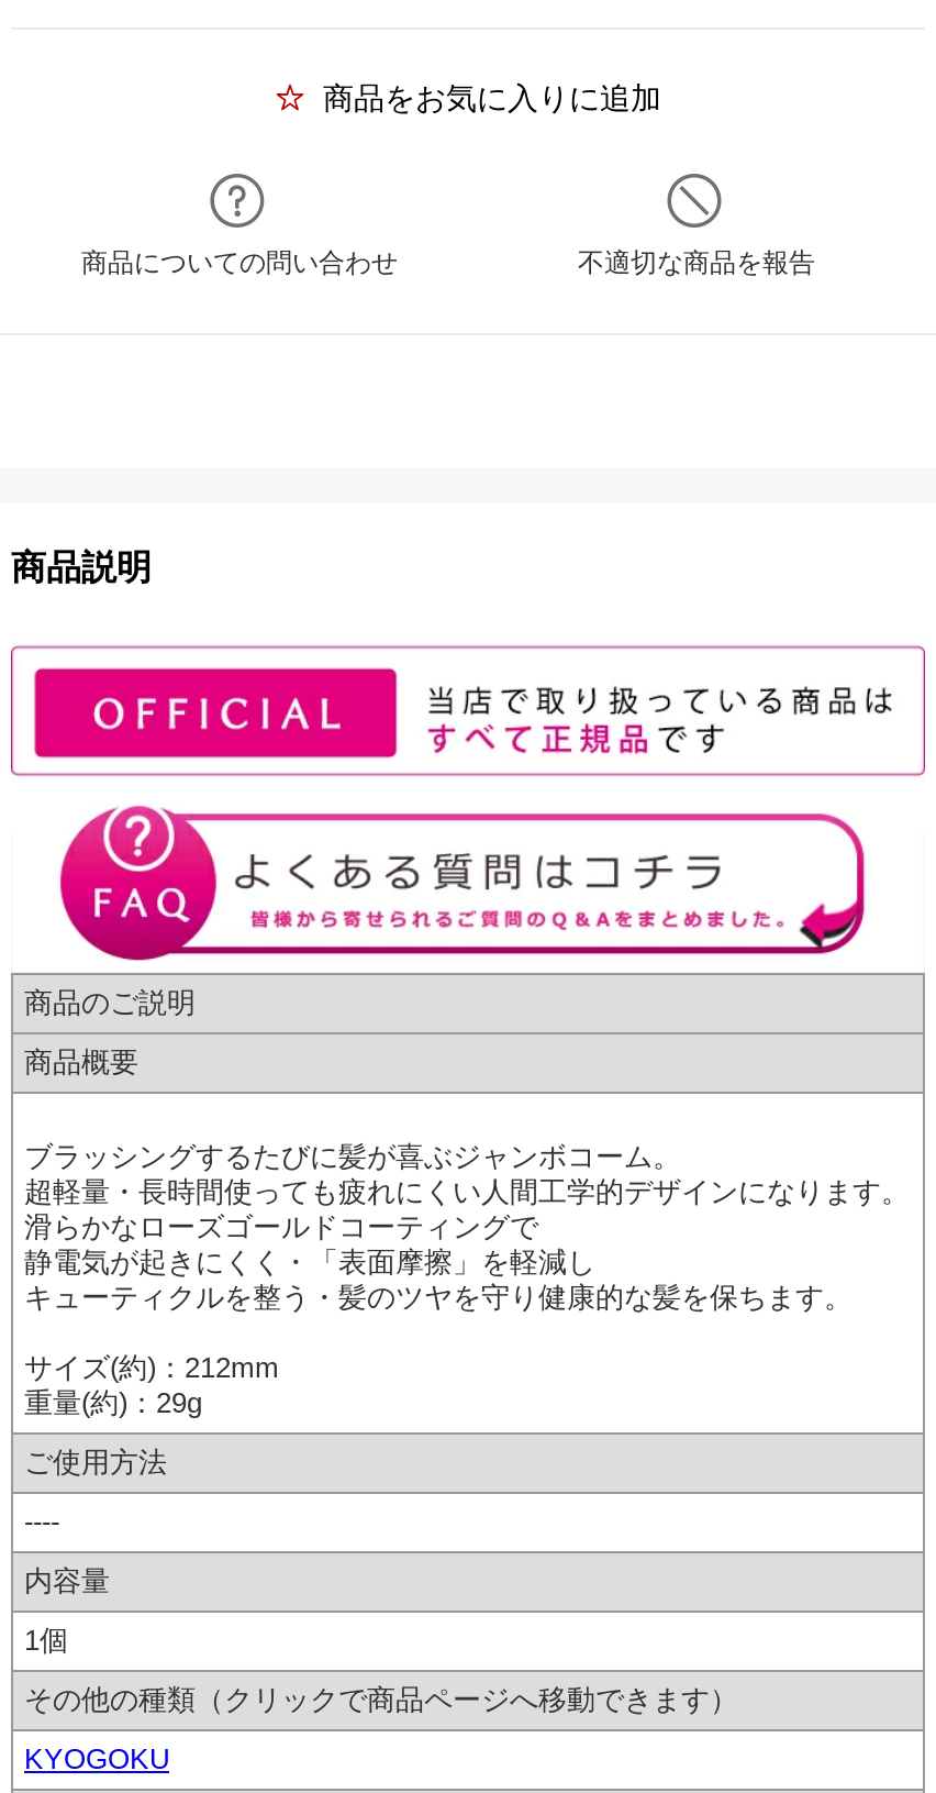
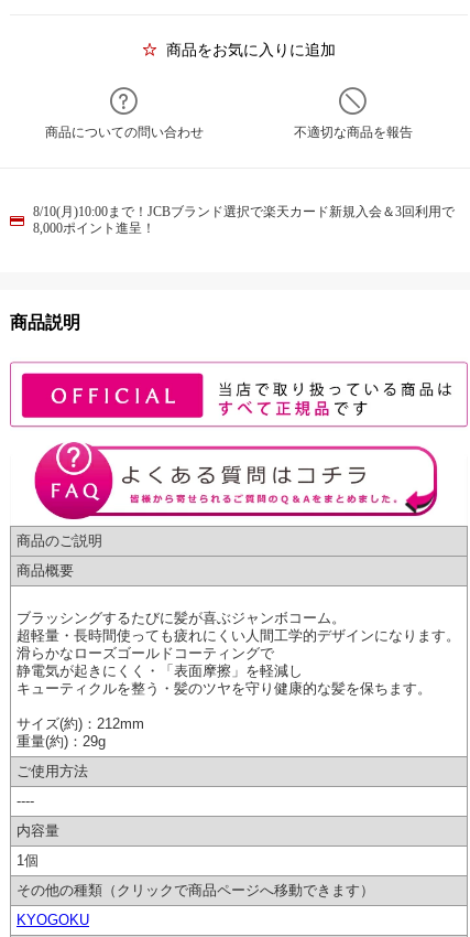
+ 8/10(月)10:00まで！JCBブランド選択で楽天カード新規入会＆3回利用で
+ 8,000ポイント進呈！
